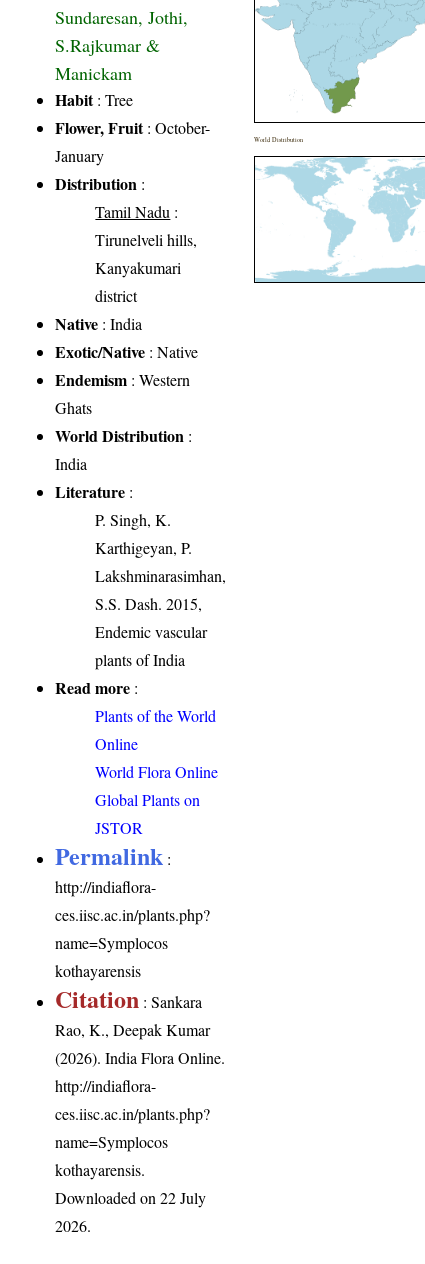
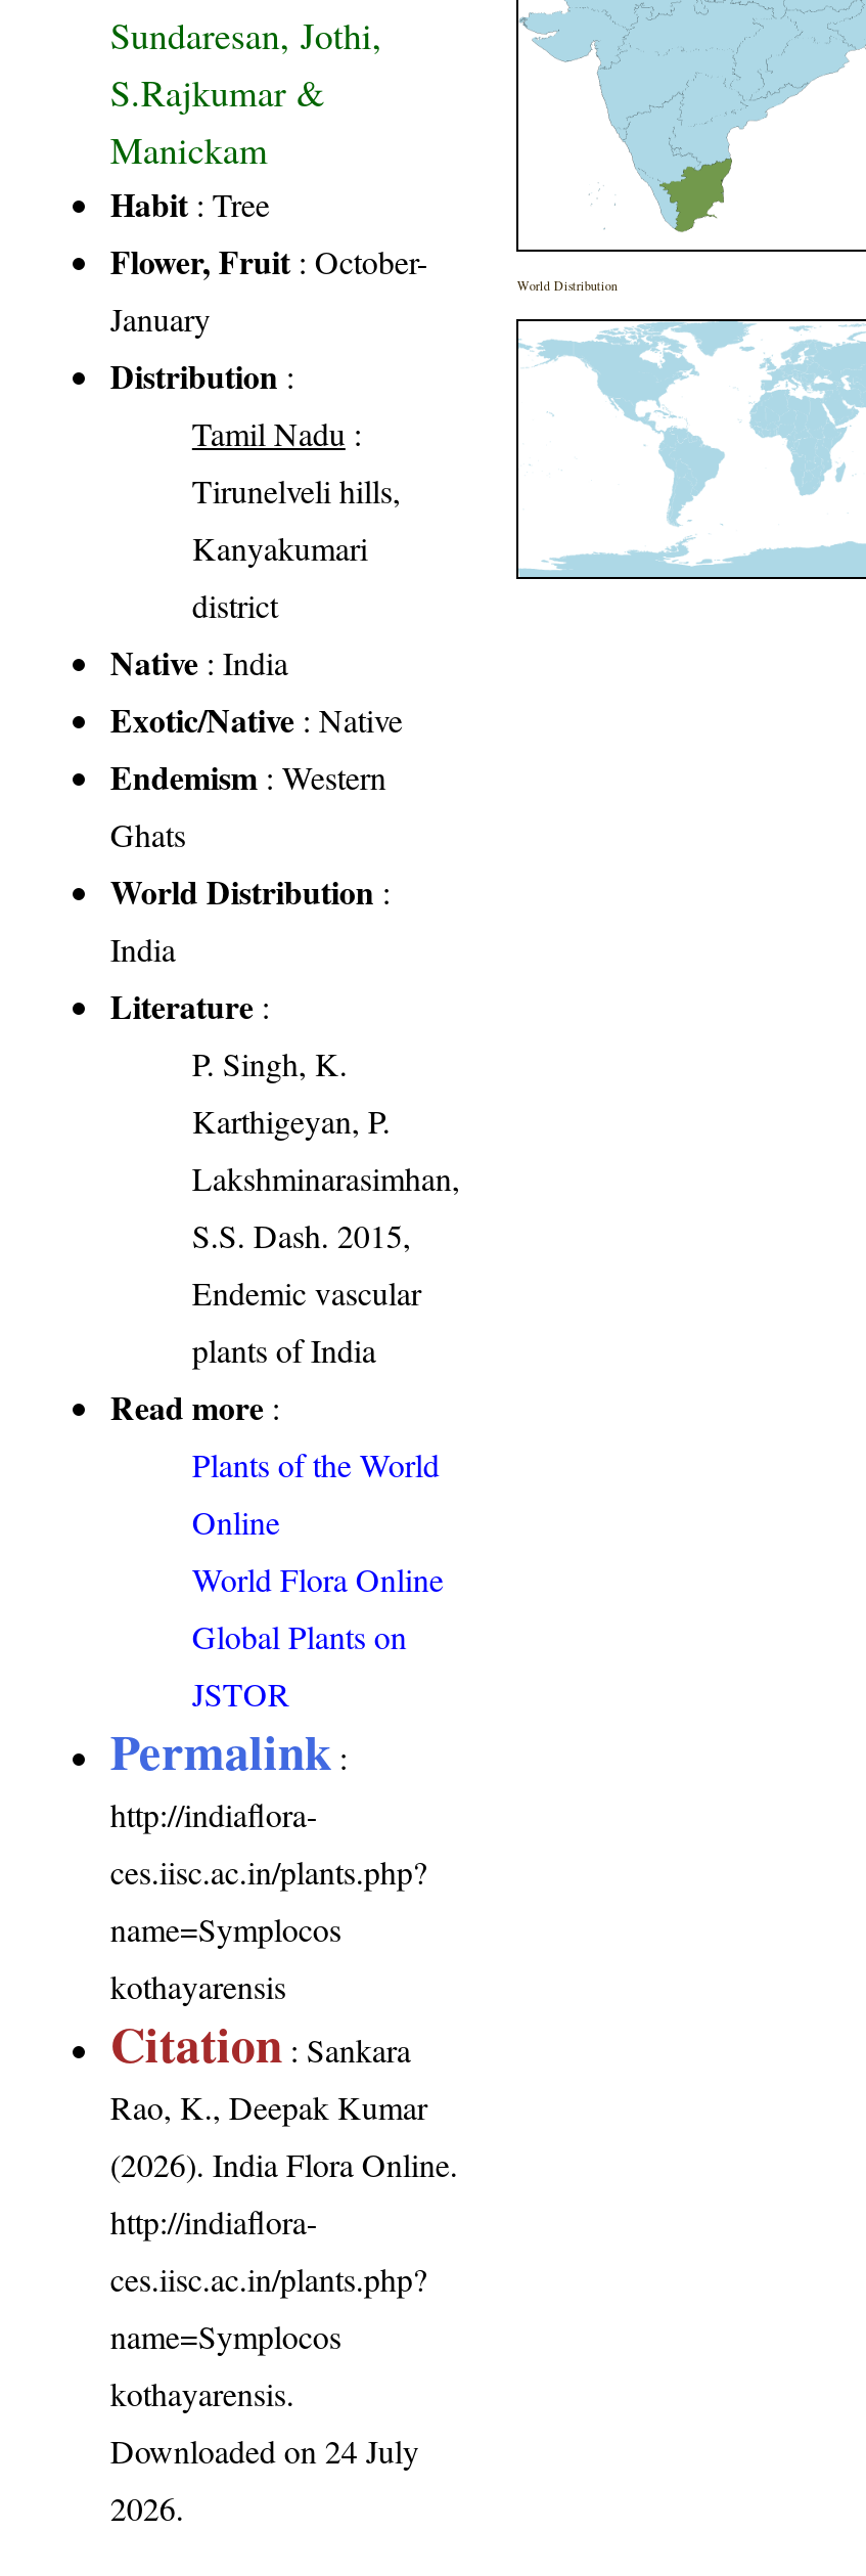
- Downloaded on 22 July
+ Downloaded on 24 July
